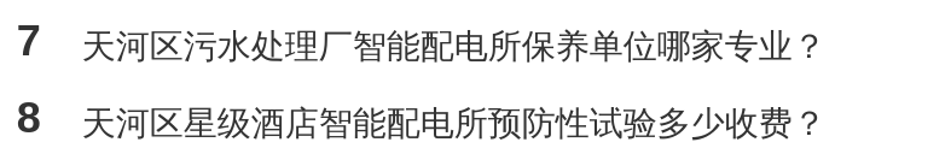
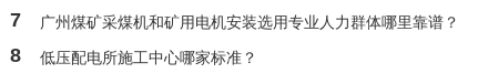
- 天河区污水处理厂智能配电所保养单位哪家专业？
+ 广州煤矿采煤机和矿用电机安装选用专业人力群体哪里靠谱？

- 天河区星级酒店智能配电所预防性试验多少收费？
+ 低压配电所施工中心哪家标准？
